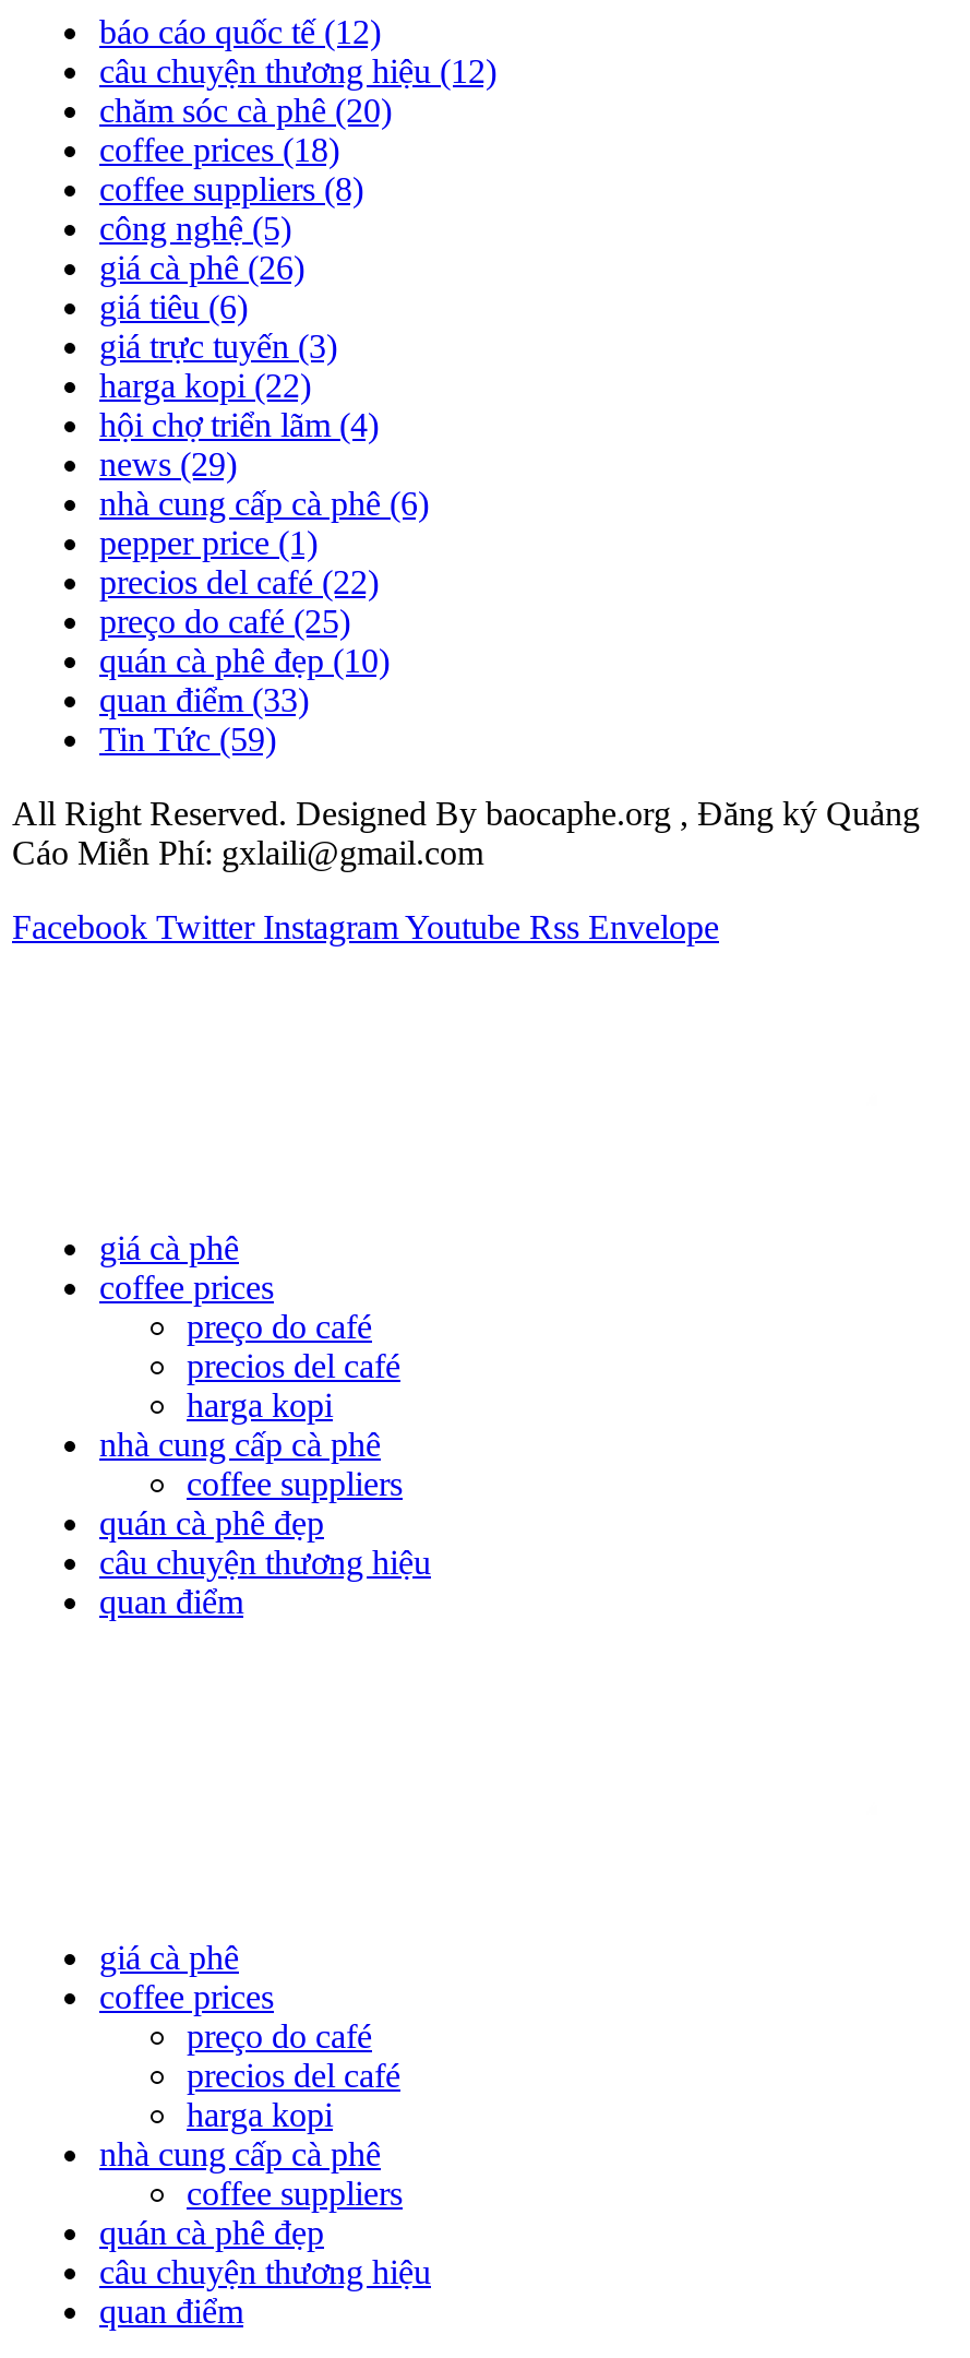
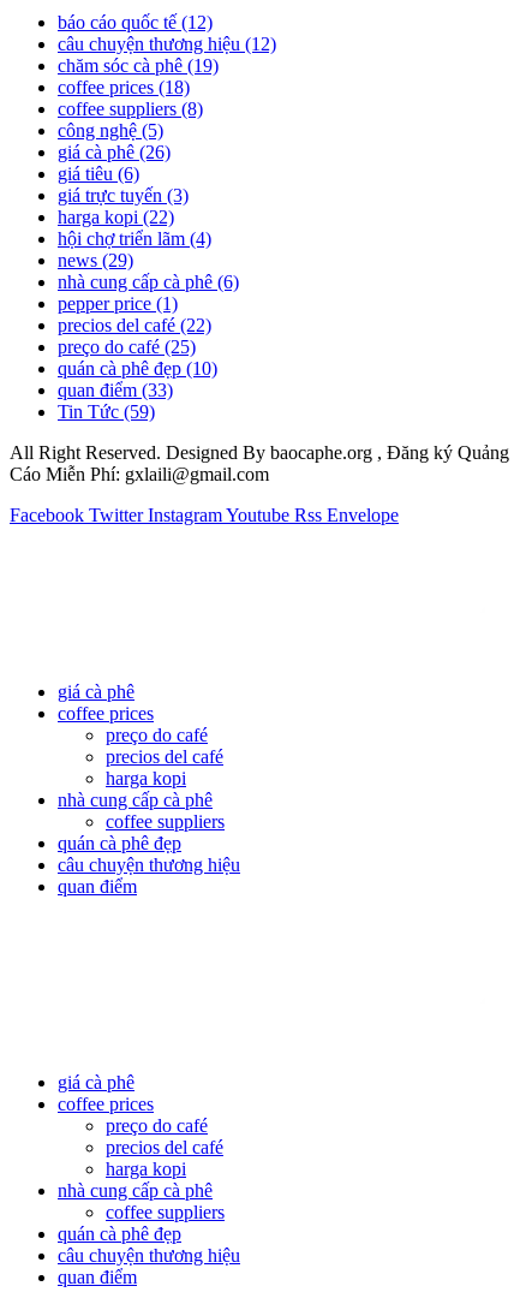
- chăm sóc cà phê (20)
+ chăm sóc cà phê (19)
